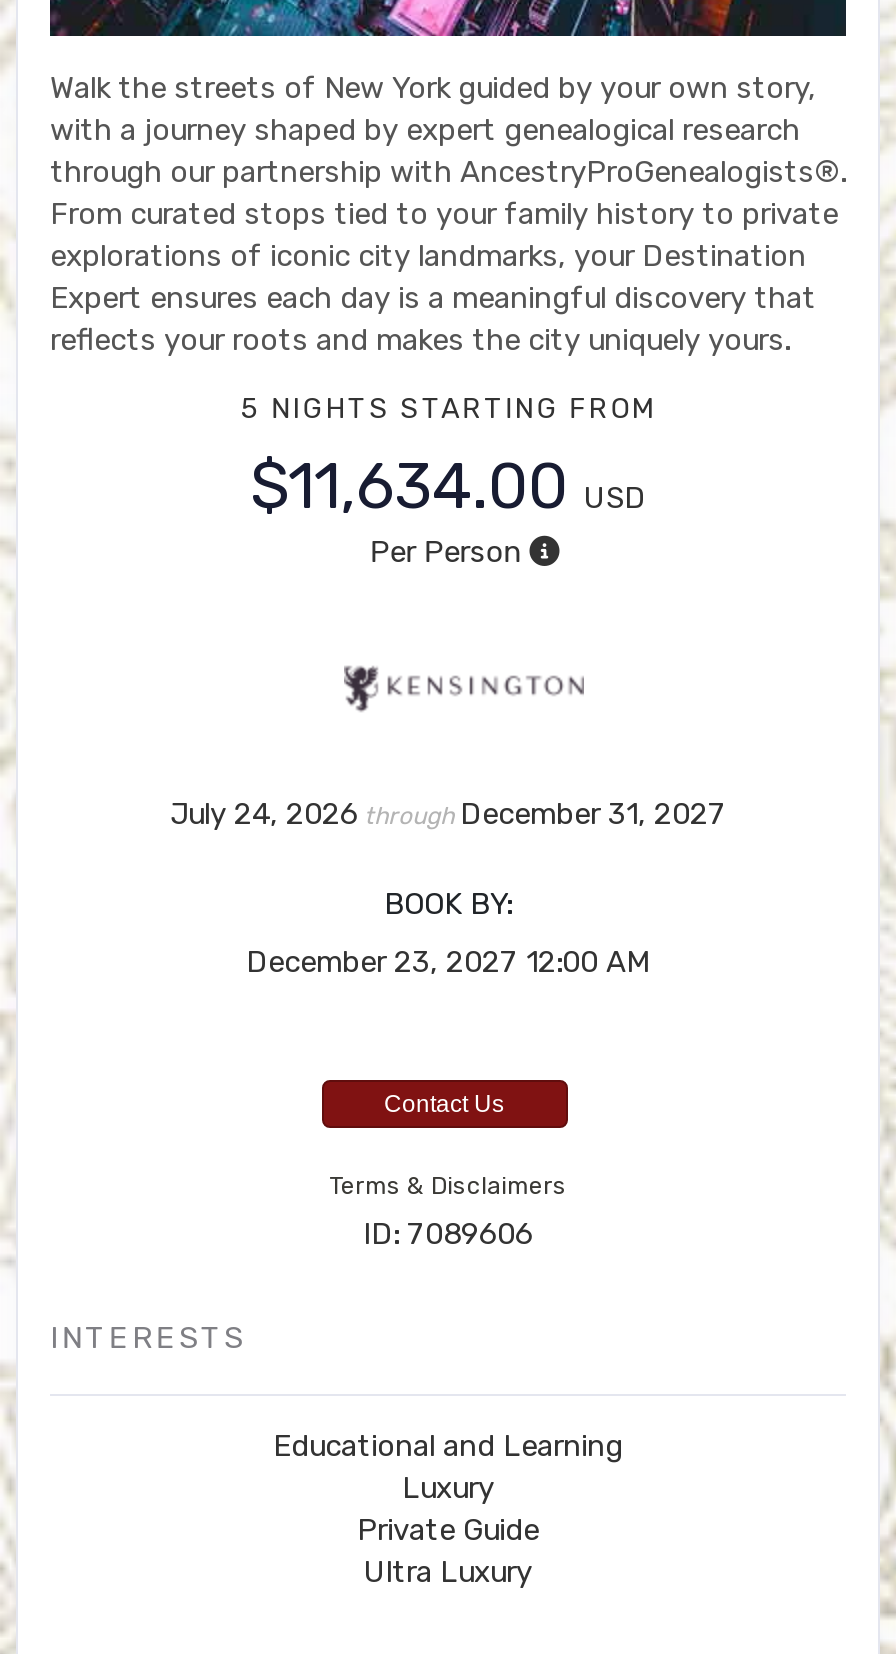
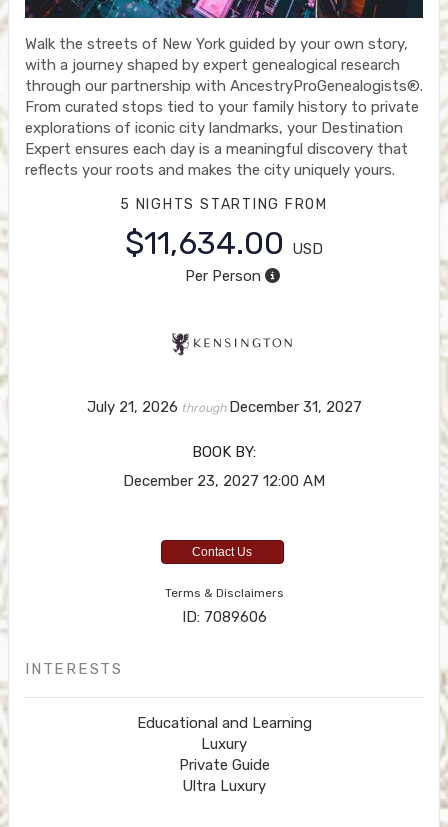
- July 24, 2026 through December 31, 2027
+ July 21, 2026 through December 31, 2027
